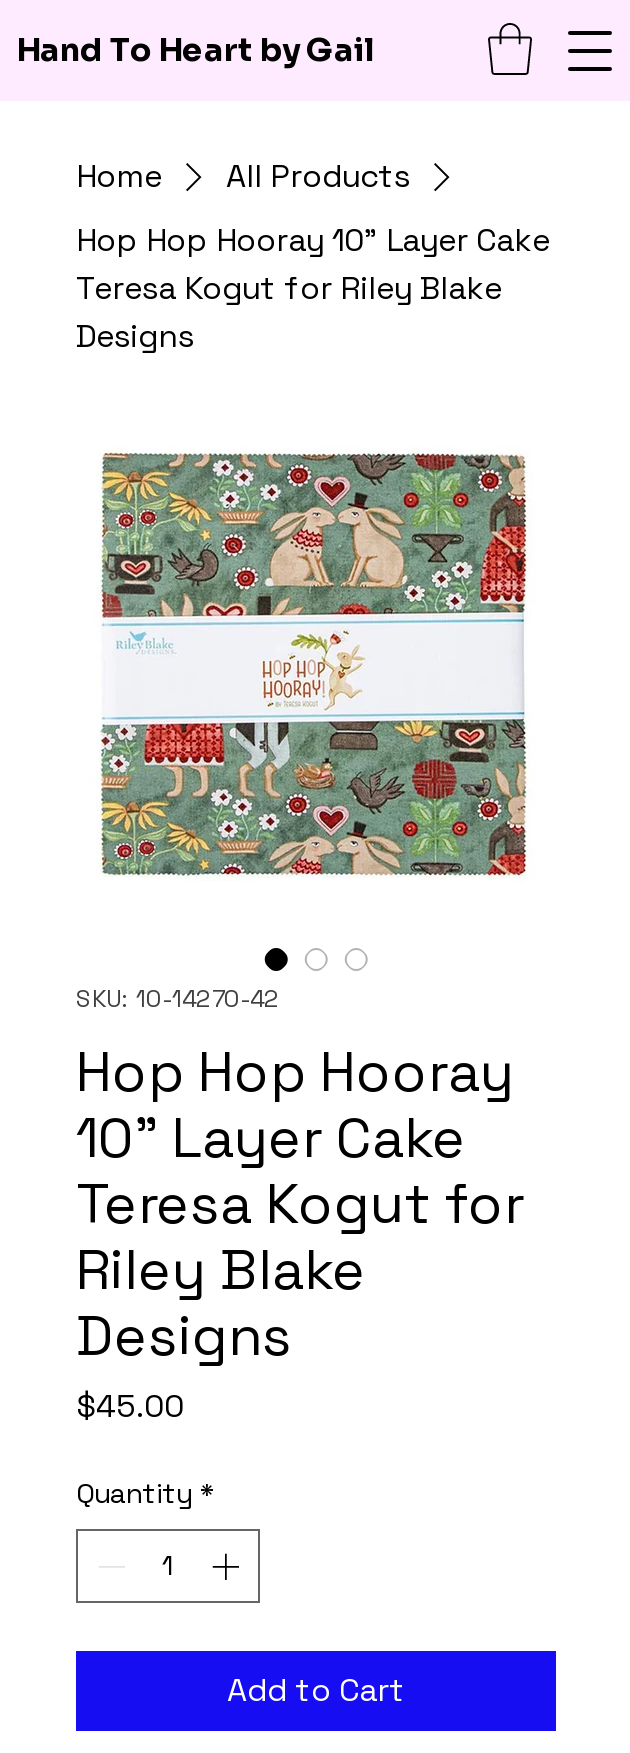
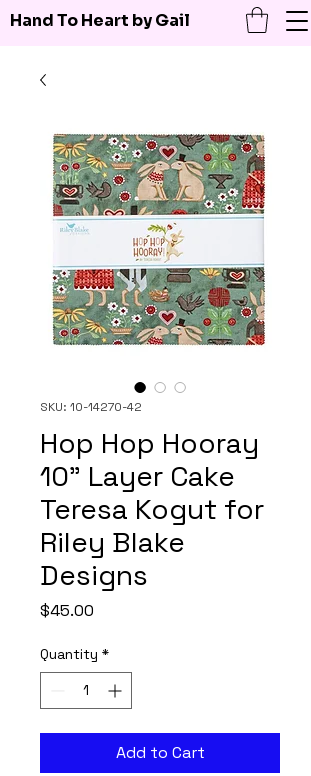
- Home
- All Products
- Hop Hop Hooray 10” Layer Cake
- Teresa Kogut for Riley Blake
- Designs
